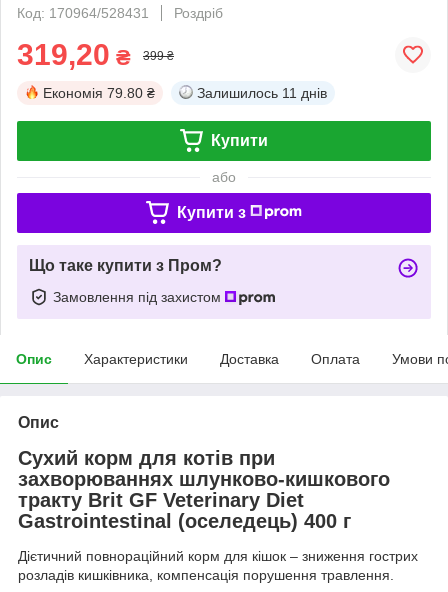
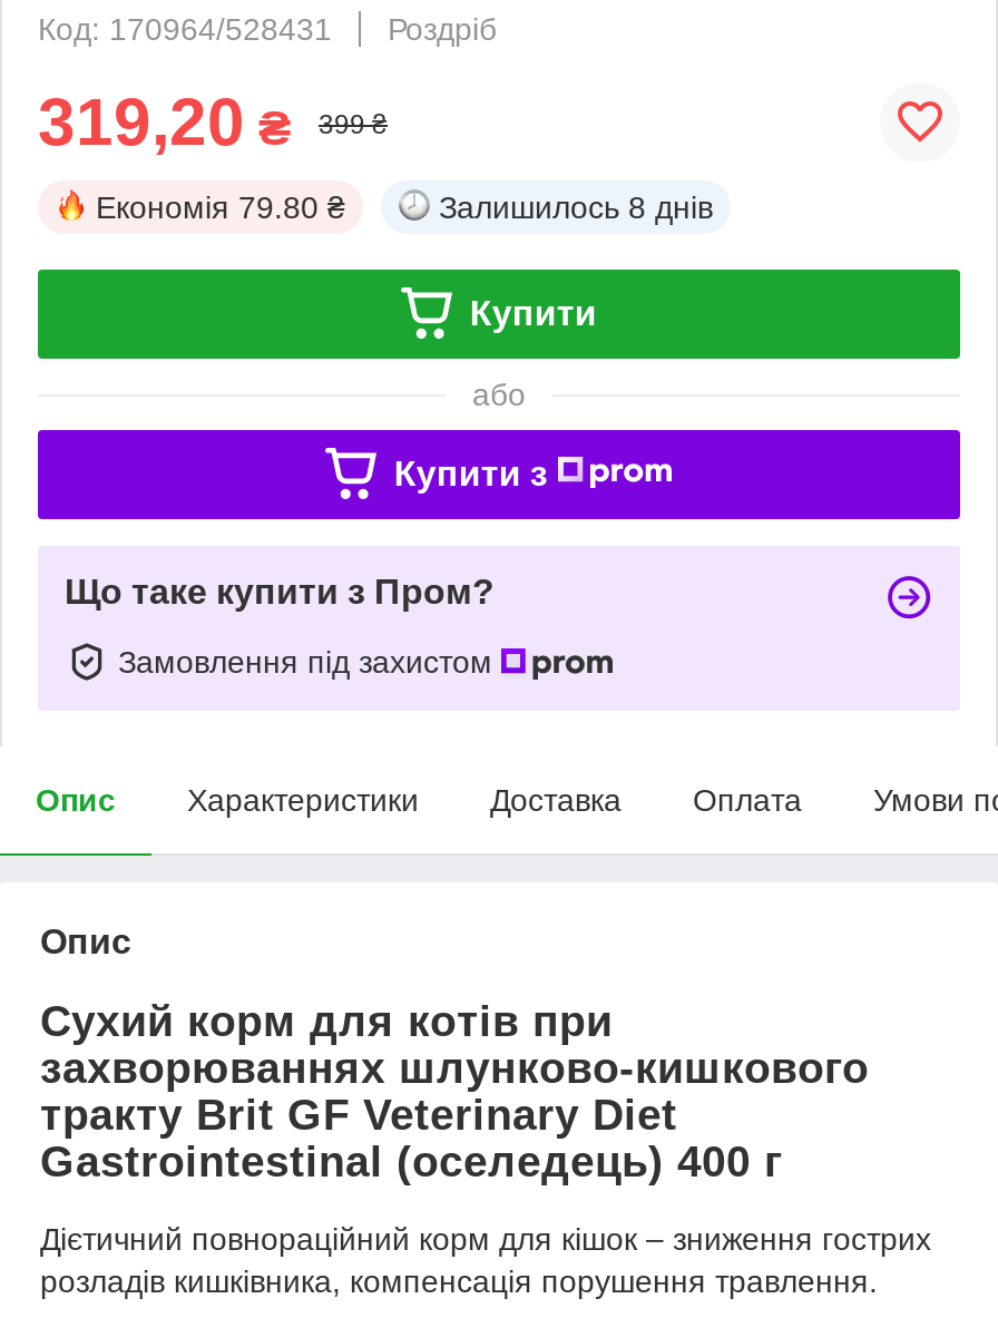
- Залишилось 11 днів
+ Залишилось 8 днів
